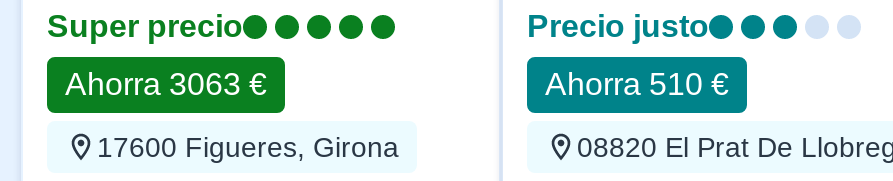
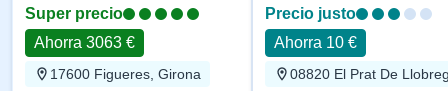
- Ahorra 510 €
+ Ahorra 10 €
